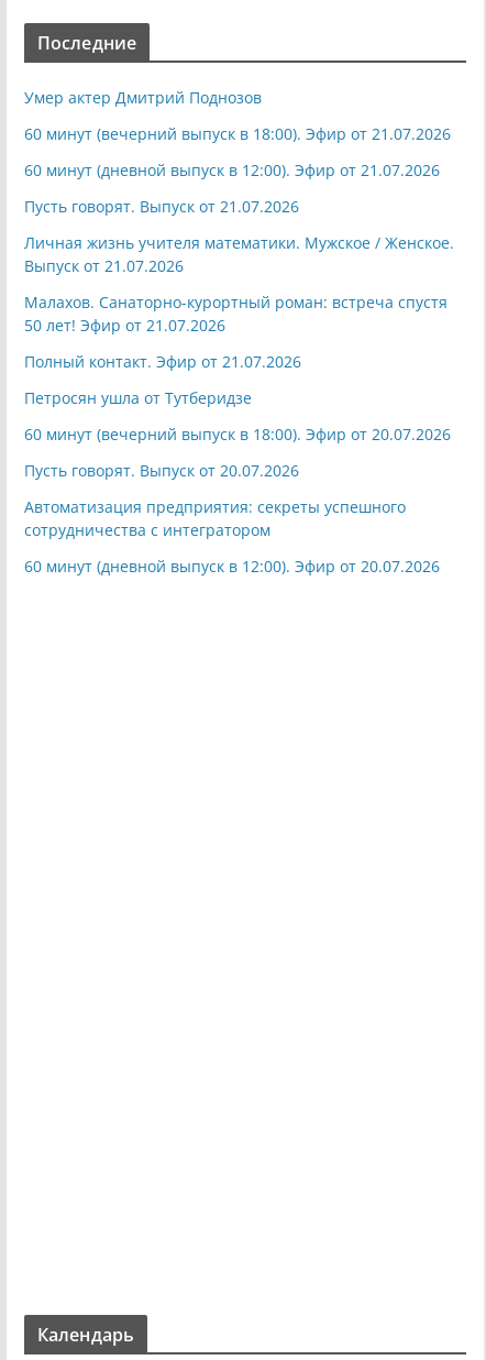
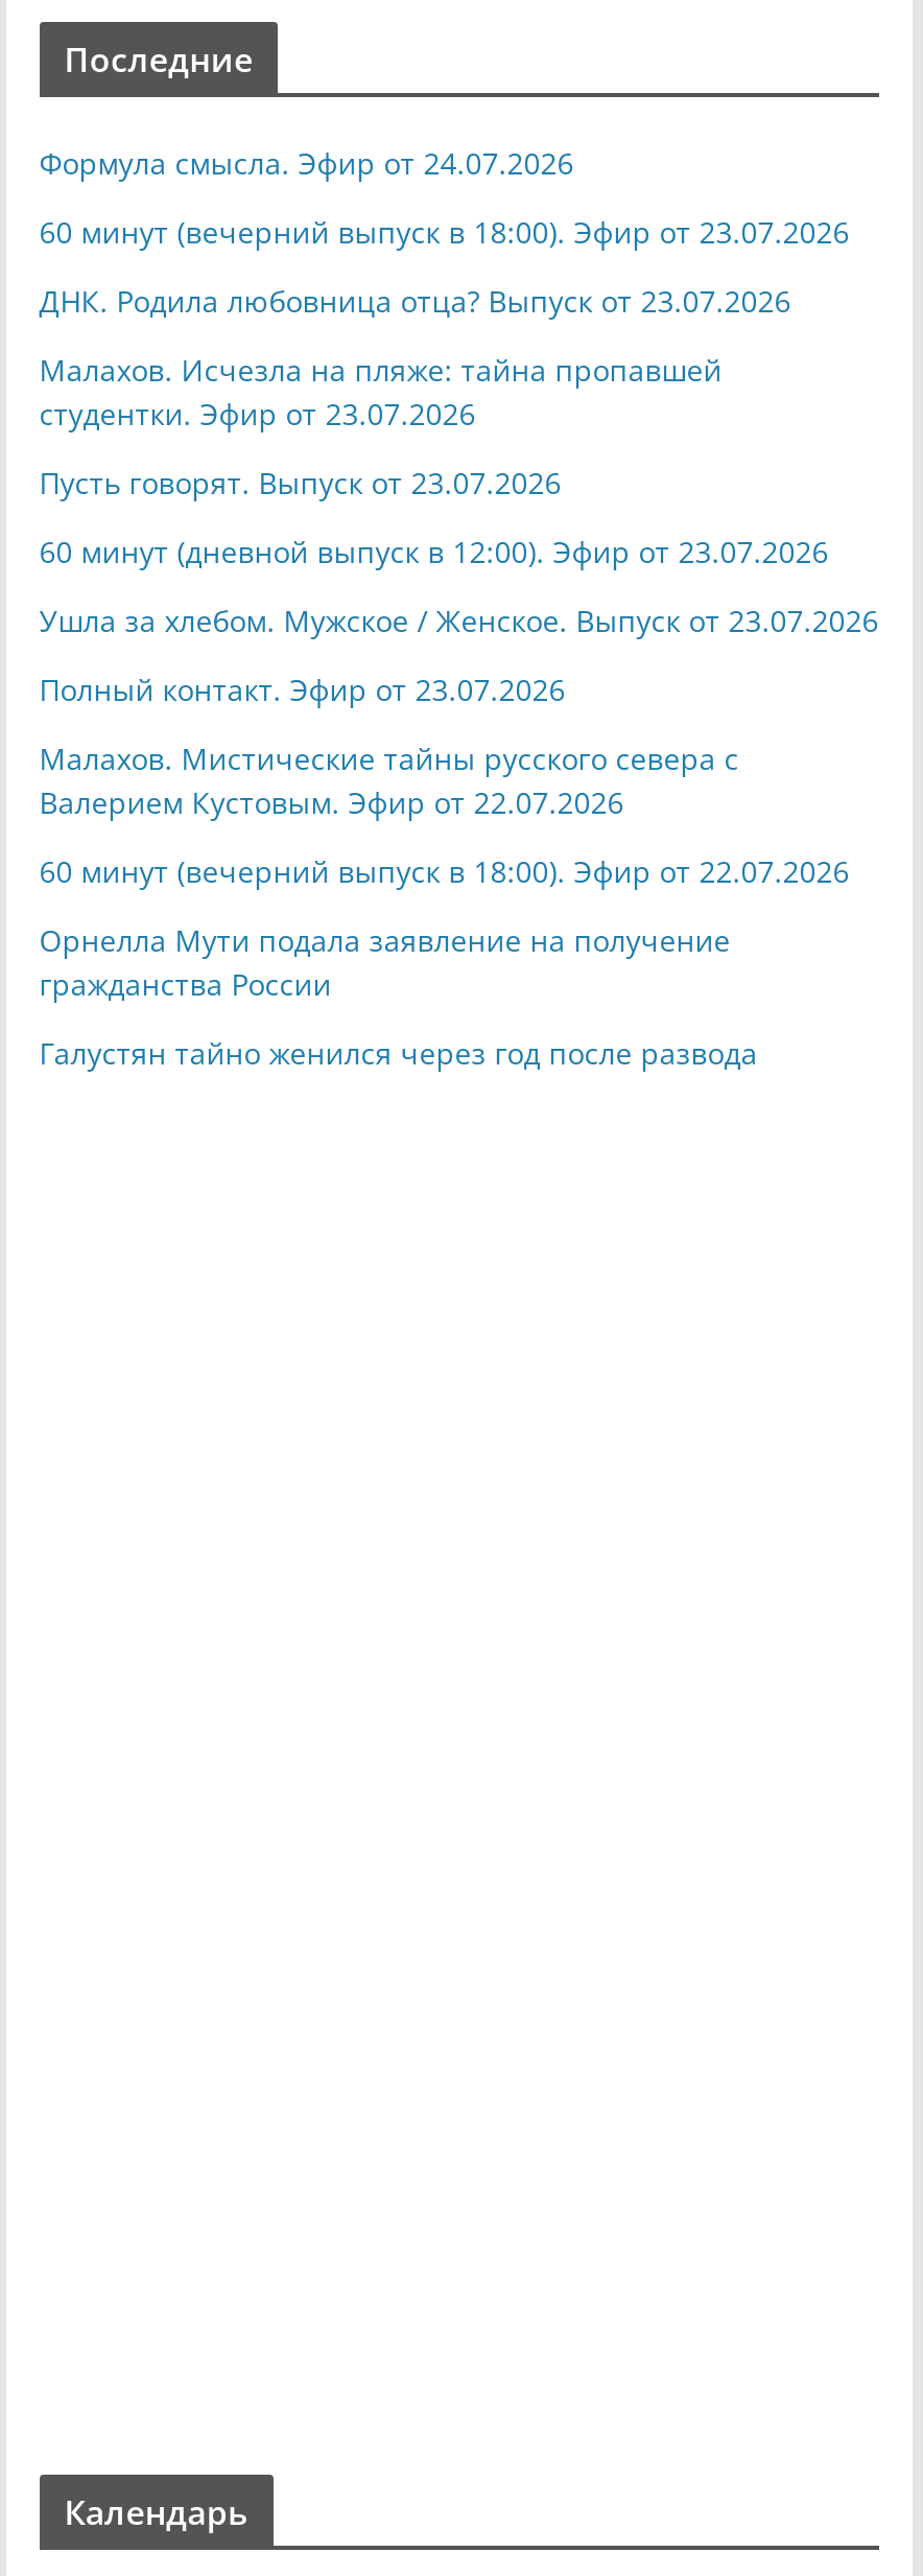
- Умер актер Дмитрий Поднозов
+ Формула смысла. Эфир от 24.07.2026

- 60 минут (вечерний выпуск в 18:00). Эфир от 21.07.2026
+ 60 минут (вечерний выпуск в 18:00). Эфир от 23.07.2026

- 60 минут (дневной выпуск в 12:00). Эфир от 21.07.2026
+ ДНК. Родила любовница отца? Выпуск от 23.07.2026

- Пусть говорят. Выпуск от 21.07.2026
+ Малахов. Исчезла на пляже: тайна пропавшей
+ студентки. Эфир от 23.07.2026

- Личная жизнь учителя математики. Мужское / Женское.
- Выпуск от 21.07.2026
+ Пусть говорят. Выпуск от 23.07.2026

- Малахов. Санаторно-курортный роман: встреча спустя
- 50 лет! Эфир от 21.07.2026
+ 60 минут (дневной выпуск в 12:00). Эфир от 23.07.2026

- Полный контакт. Эфир от 21.07.2026
+ Ушла за хлебом. Мужское / Женское. Выпуск от 23.07.2026

- Петросян ушла от Тутберидзе
+ Полный контакт. Эфир от 23.07.2026

- 60 минут (вечерний выпуск в 18:00). Эфир от 20.07.2026
+ Малахов. Мистические тайны русского севера с
+ Валерием Кустовым. Эфир от 22.07.2026

- Пусть говорят. Выпуск от 20.07.2026
+ 60 минут (вечерний выпуск в 18:00). Эфир от 22.07.2026

- Автоматизация предприятия: секреты успешного
- сотрудничества с интегратором
+ Орнелла Мути подала заявление на получение
+ гражданства России

- 60 минут (дневной выпуск в 12:00). Эфир от 20.07.2026
+ Галустян тайно женился через год после развода
